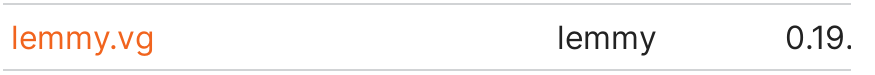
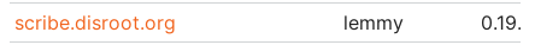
- lemmy.vg
+ scribe.disroot.org
